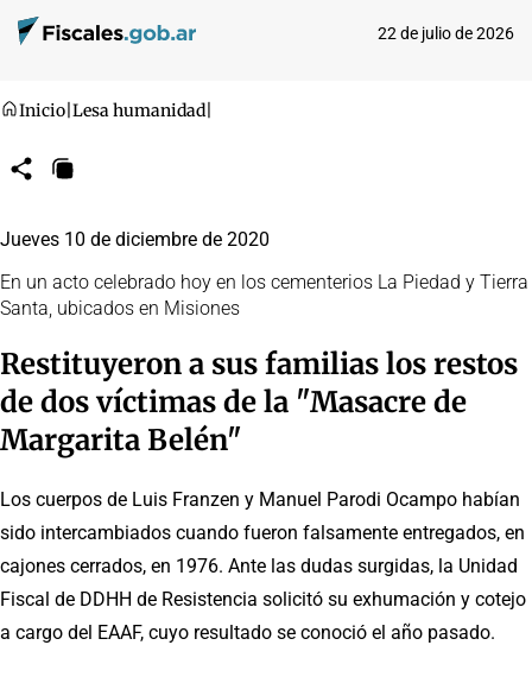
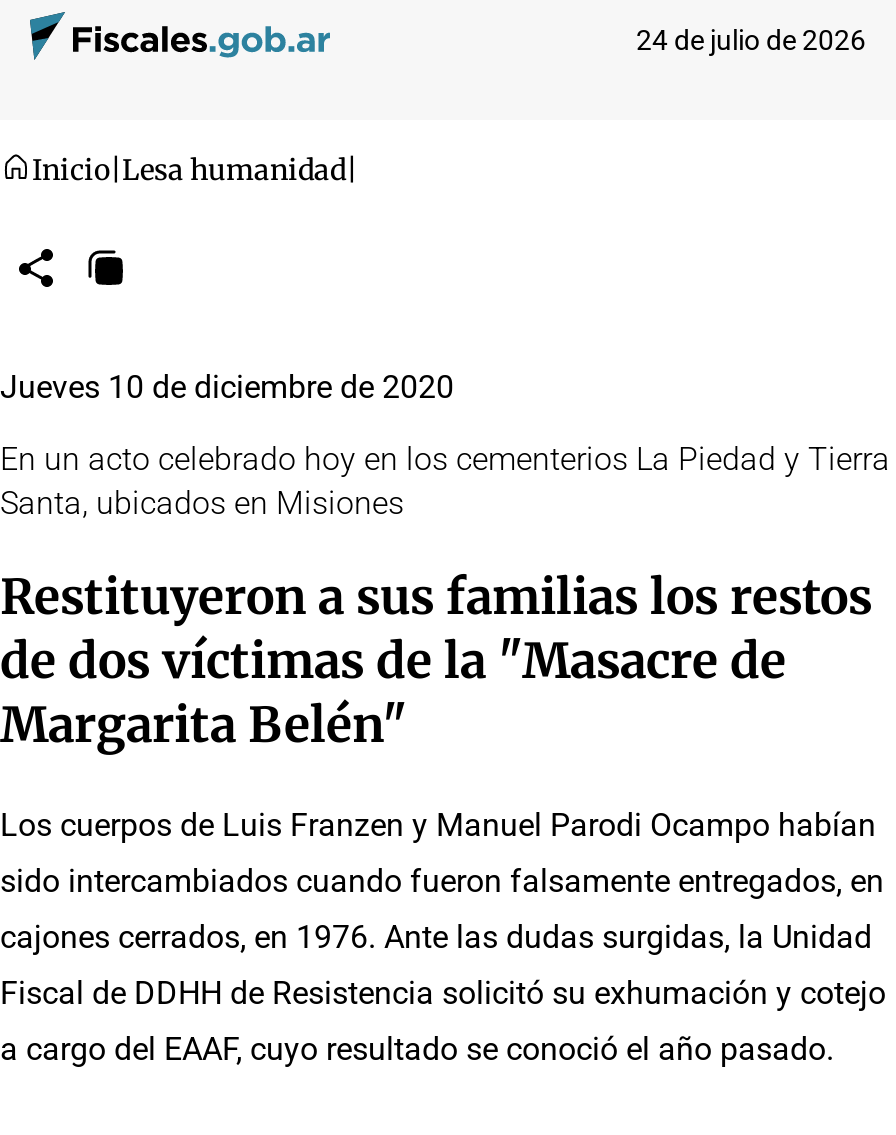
- 22 de julio de 2026
+ 24 de julio de 2026
